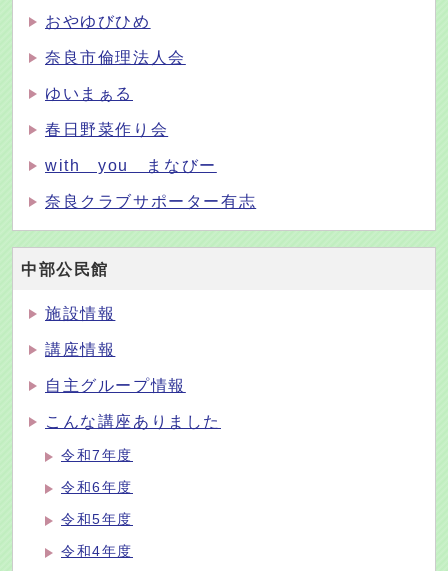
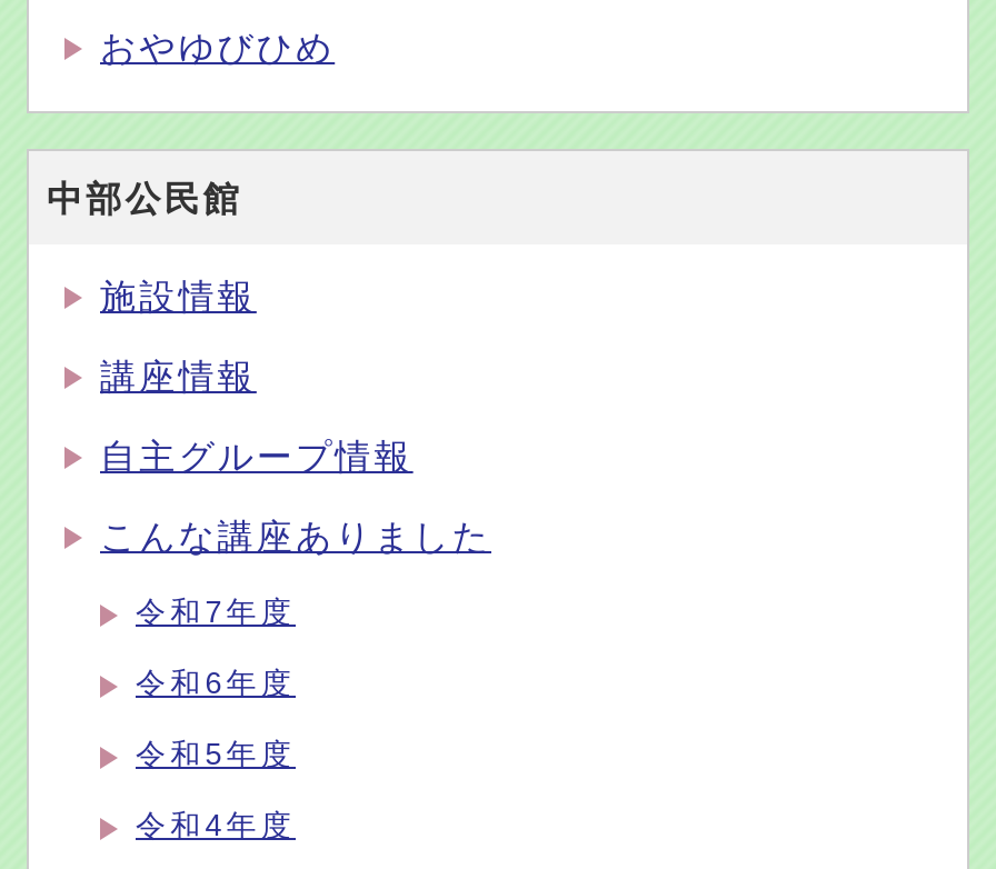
- 奈良市倫理法人会
- ゆいまぁる
- 春日野菜作り会
- with you まなびー
- 奈良クラブサポーター有志
